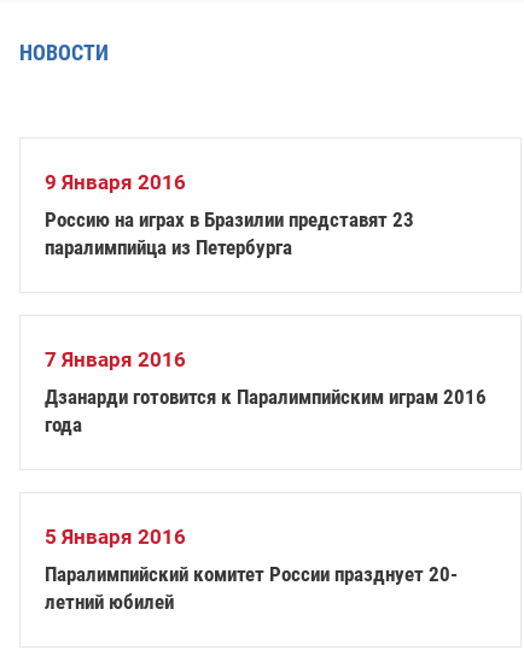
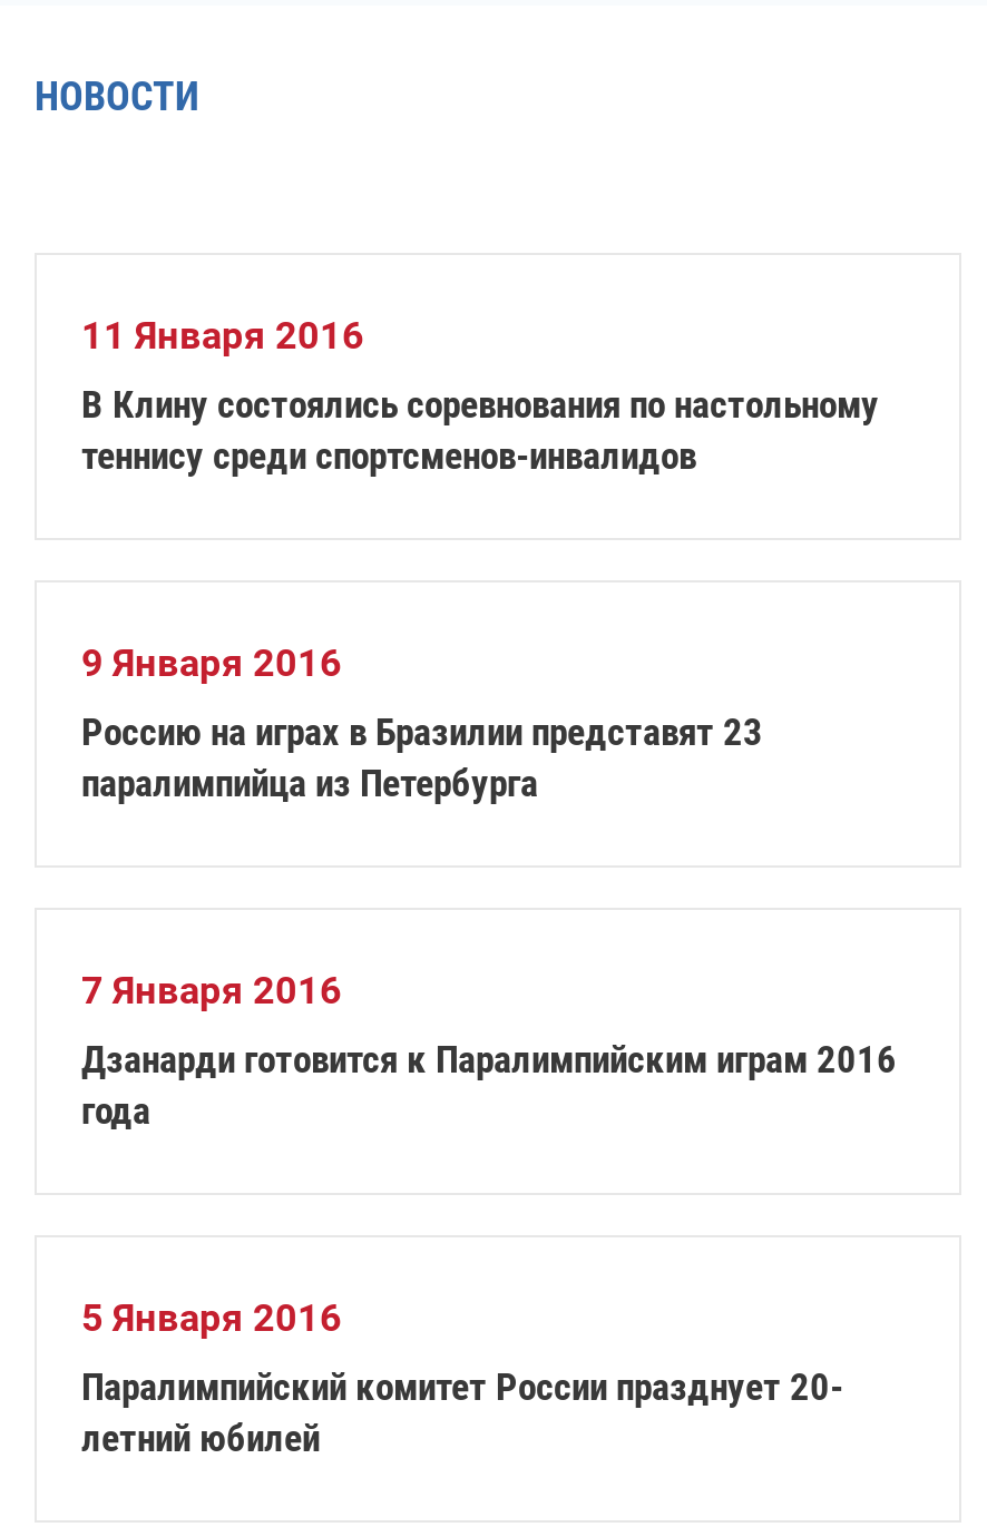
+ 11 Января 2016
+ В Клину состоялись соревнования по настольному
+ теннису среди спортсменов-инвалидов
